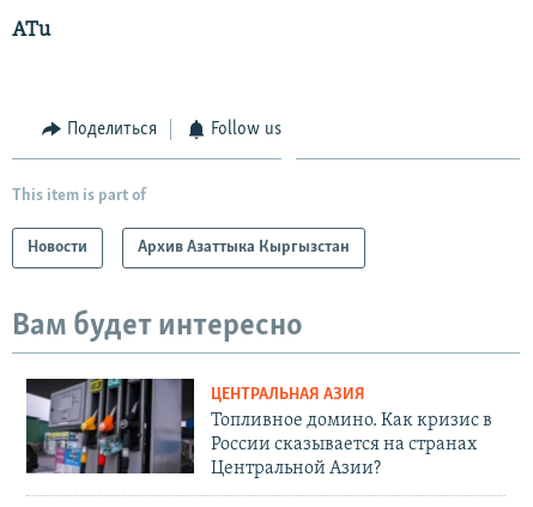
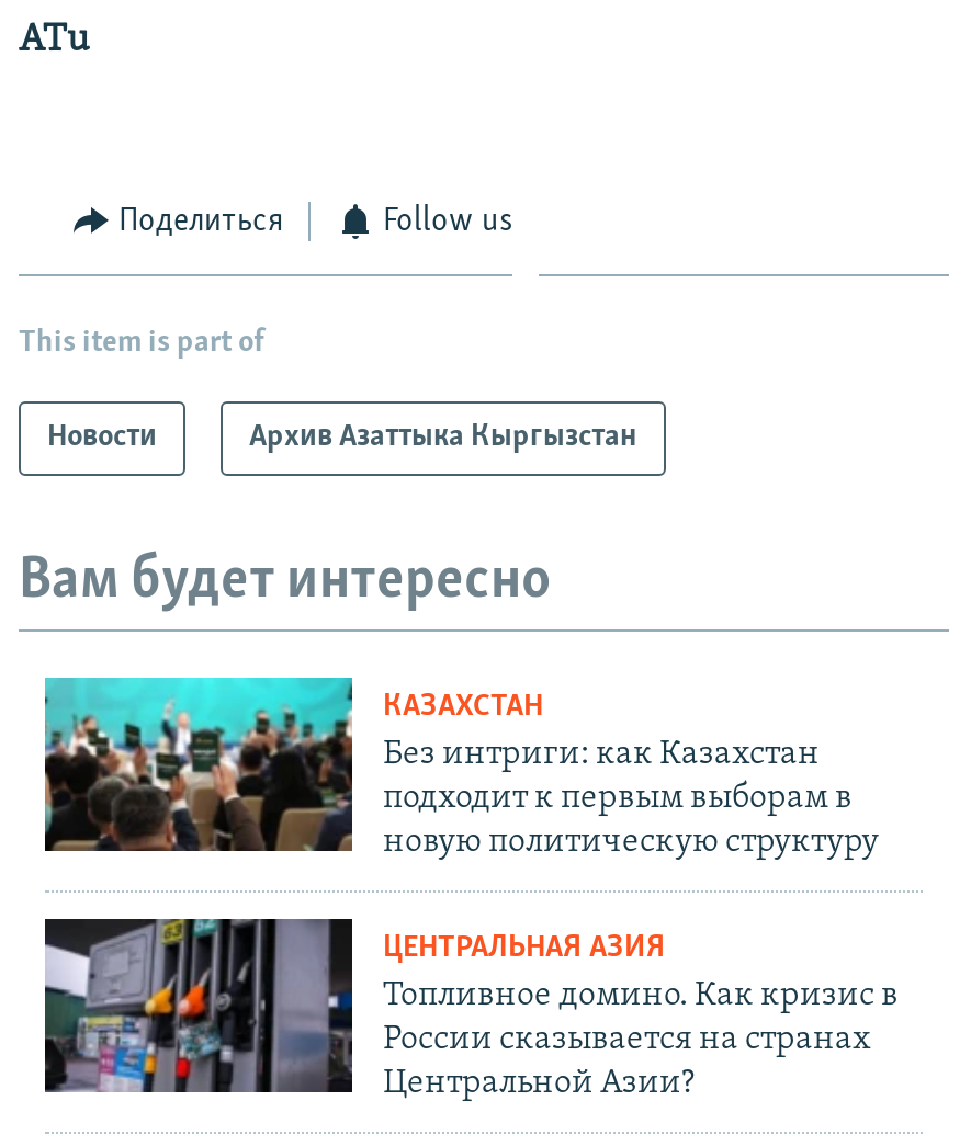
+ [image]
+ КАЗАХСТАН
+ Без интриги: как Казахстан
+ подходит к первым выборам в
+ новую политическую структуру
